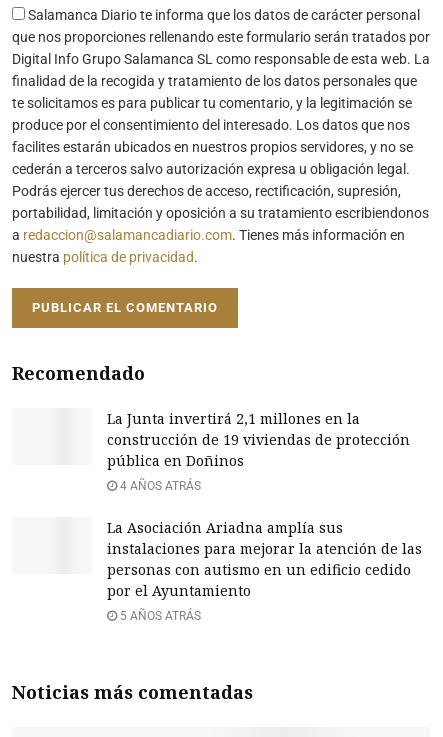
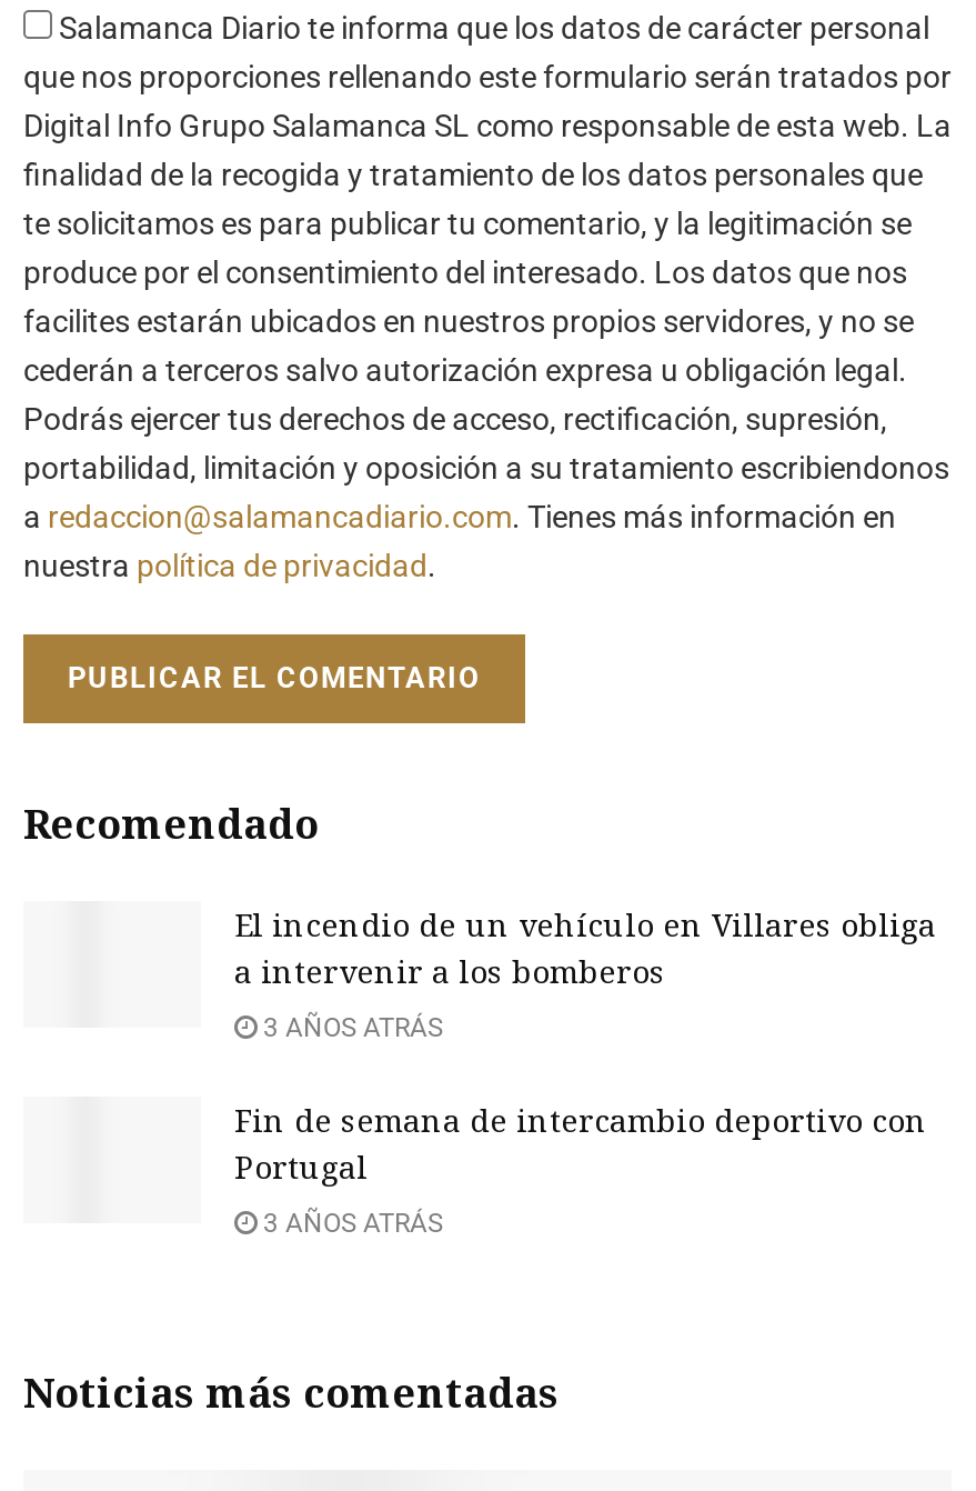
- La Junta invertirá 2,1 millones en la
- construcción de 19 viviendas de protección
- pública en Doñinos
+ El incendio de un vehículo en Villares obliga
+ a intervenir a los bomberos

- 4 AÑOS ATRÁS
+ 3 AÑOS ATRÁS

- La Asociación Ariadna amplía sus
- instalaciones para mejorar la atención de las
- personas con autismo en un edificio cedido
- por el Ayuntamiento
+ Fin de semana de intercambio deportivo con
+ Portugal

- 5 AÑOS ATRÁS
+ 3 AÑOS ATRÁS
